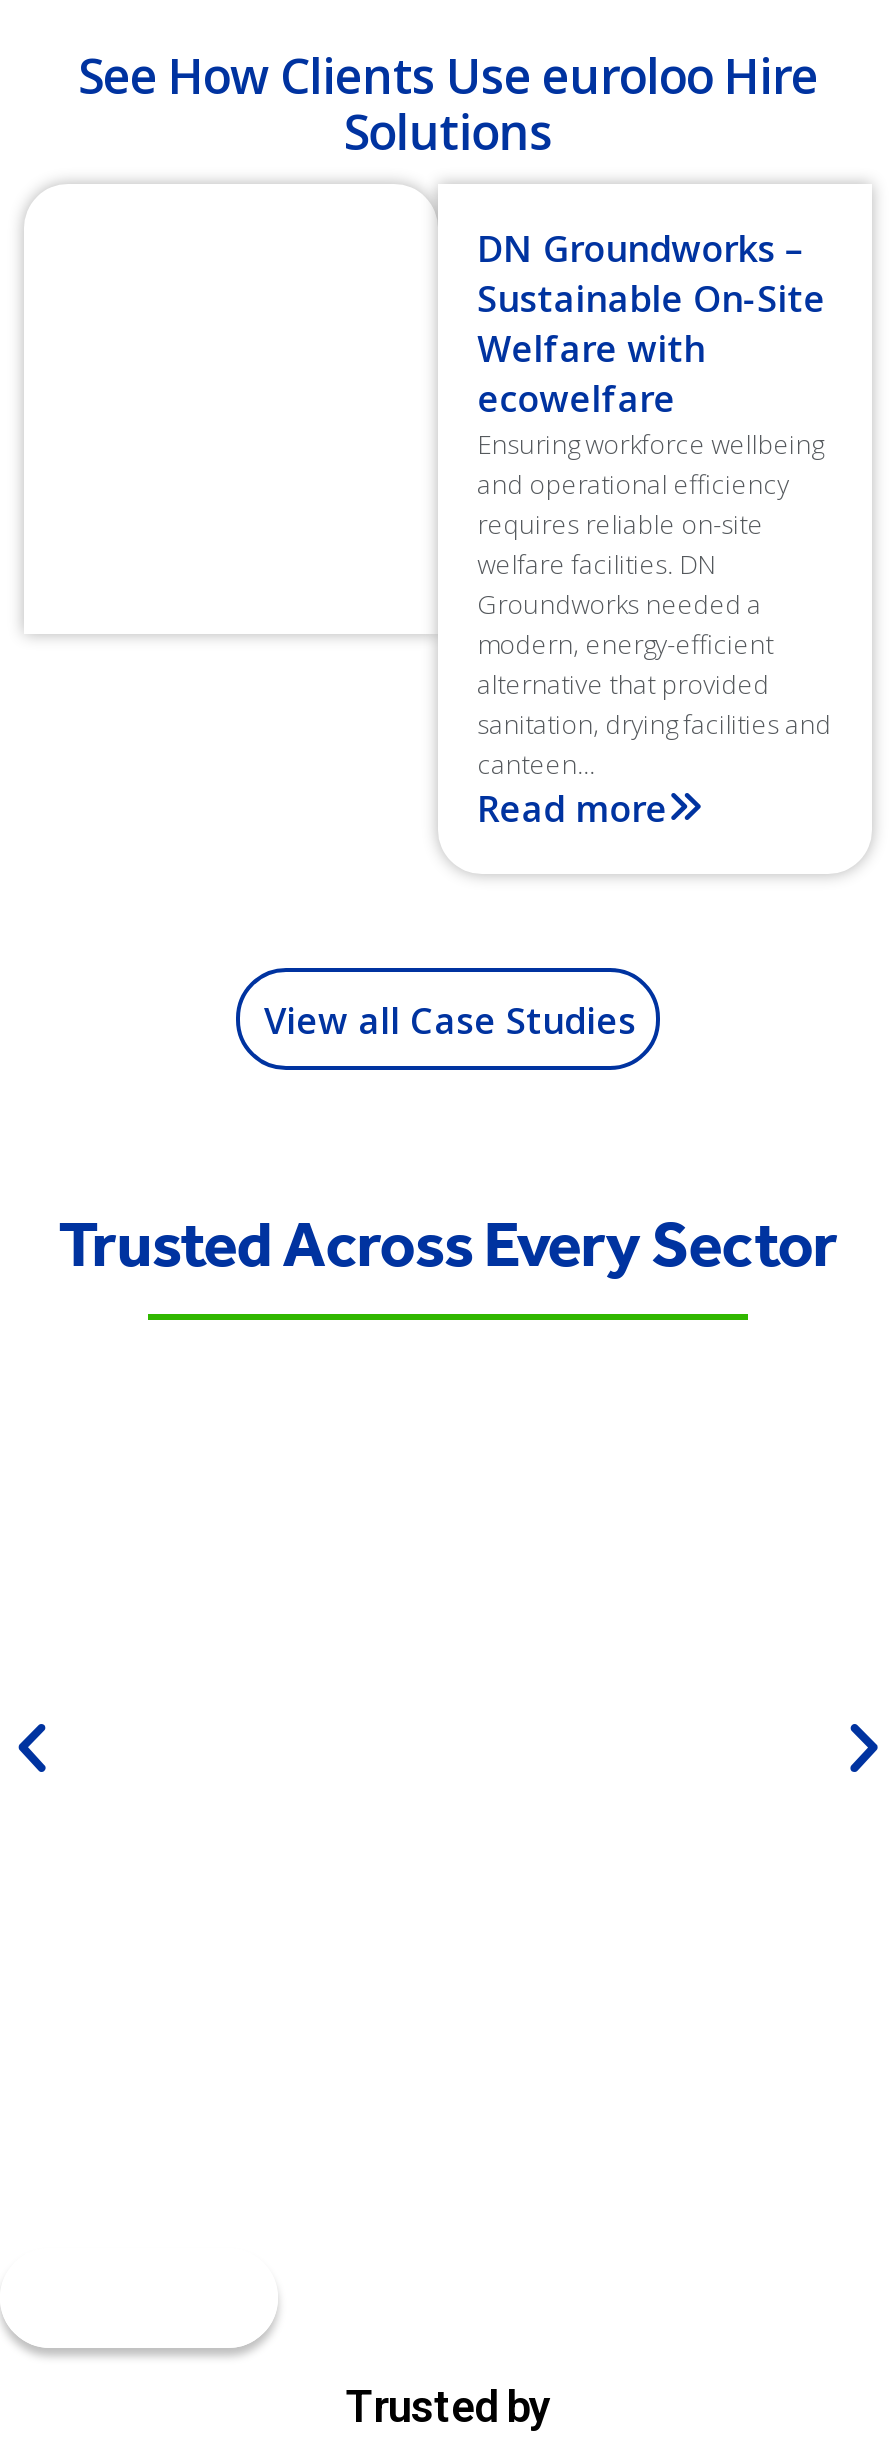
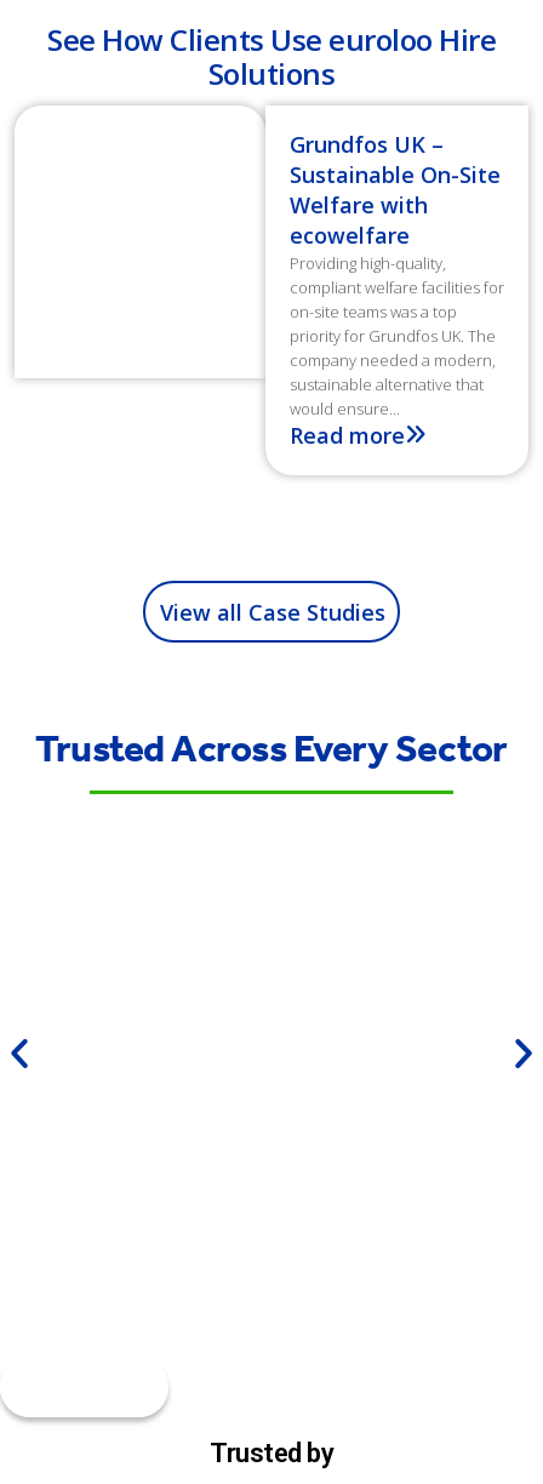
- DN Groundworks –
+ Grundfos UK –

- Ensuring workforce wellbeing
- and operational efficiency
- requires reliable on-site
- welfare facilities. DN
- Groundworks needed a
- modern, energy-efficient
- alternative that provided
- sanitation, drying facilities and
- canteen...
+ Providing high-quality,
+ compliant welfare facilities for
+ on-site teams was a top
+ priority for Grundfos UK. The
+ company needed a modern,
+ sustainable alternative that
+ would ensure...

moved up: Read more
